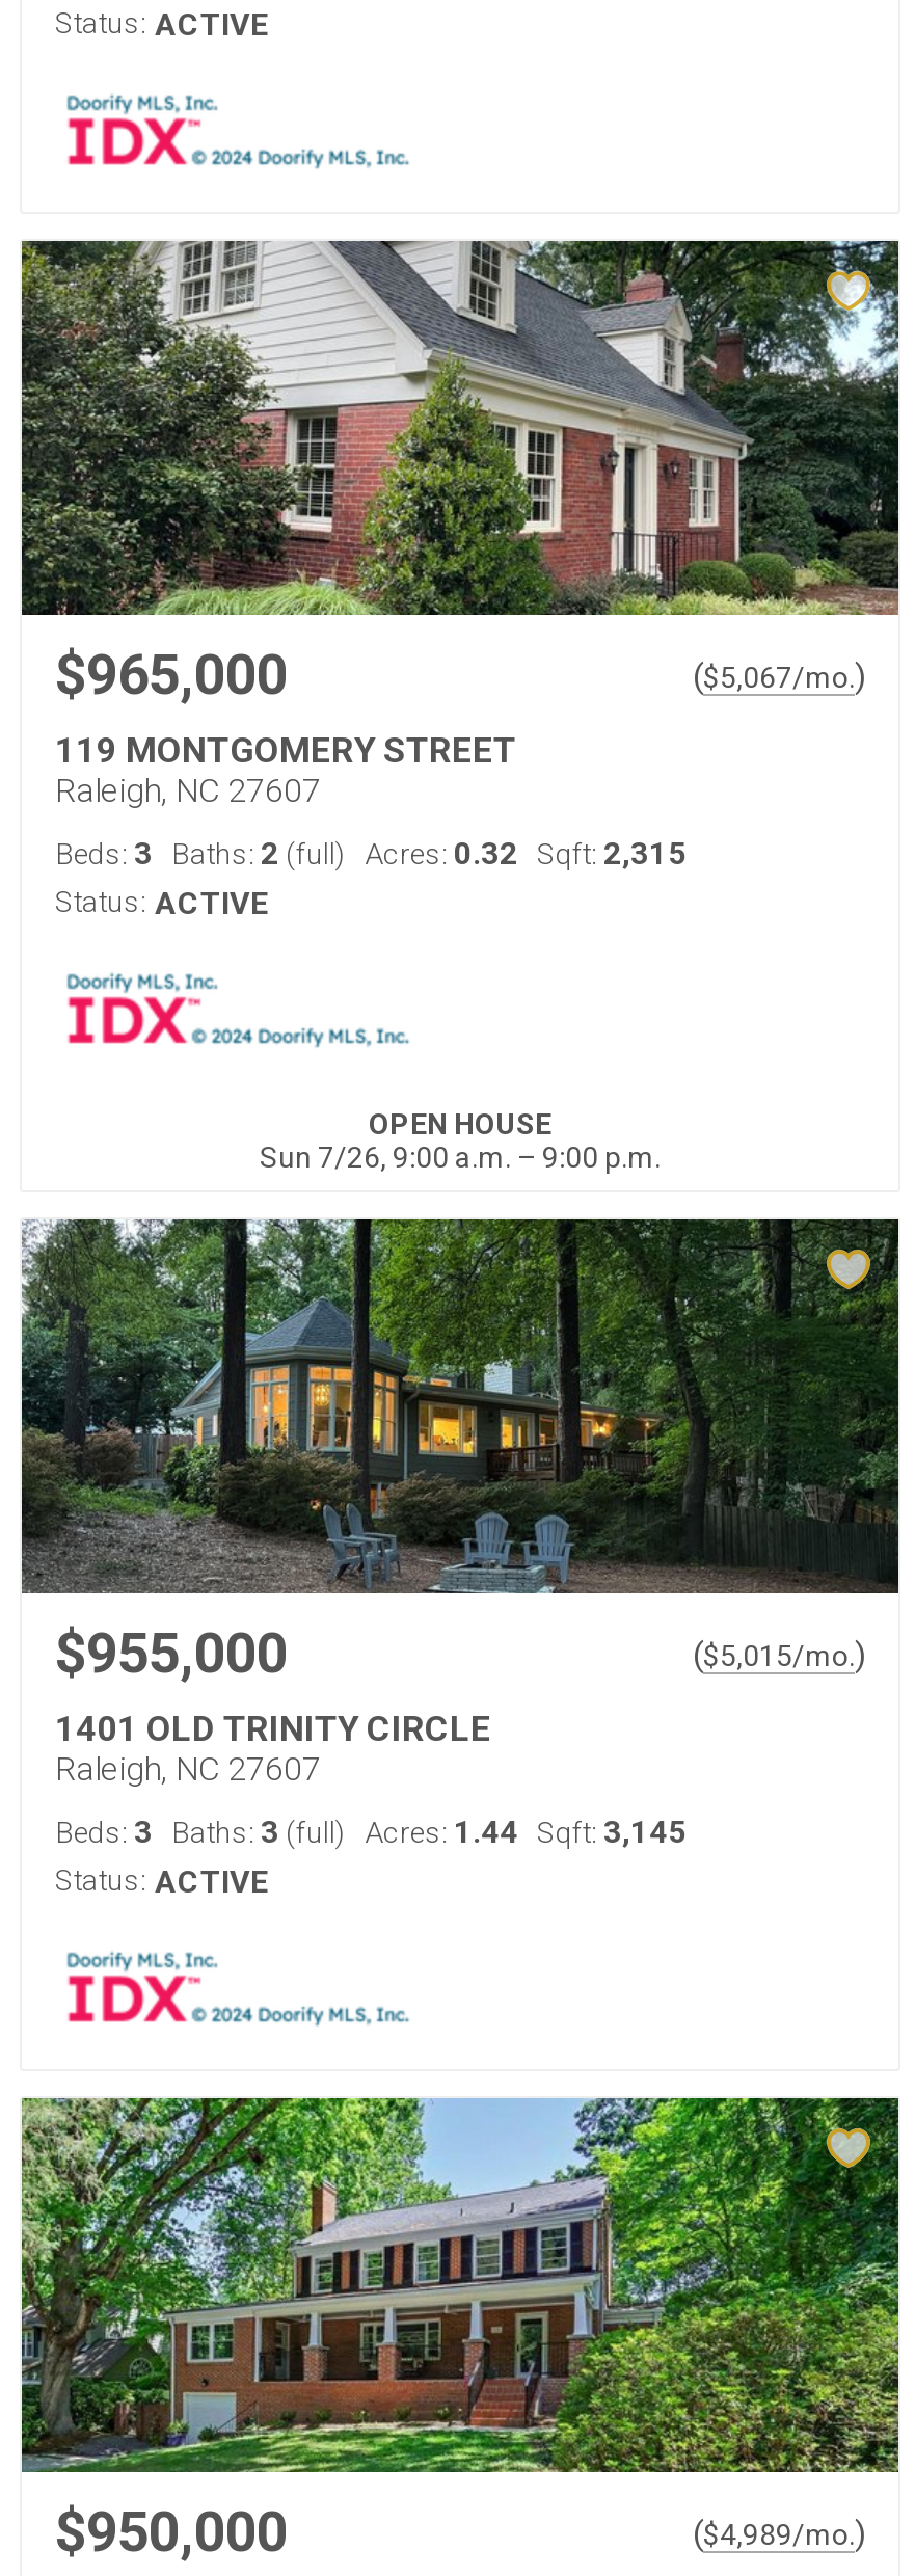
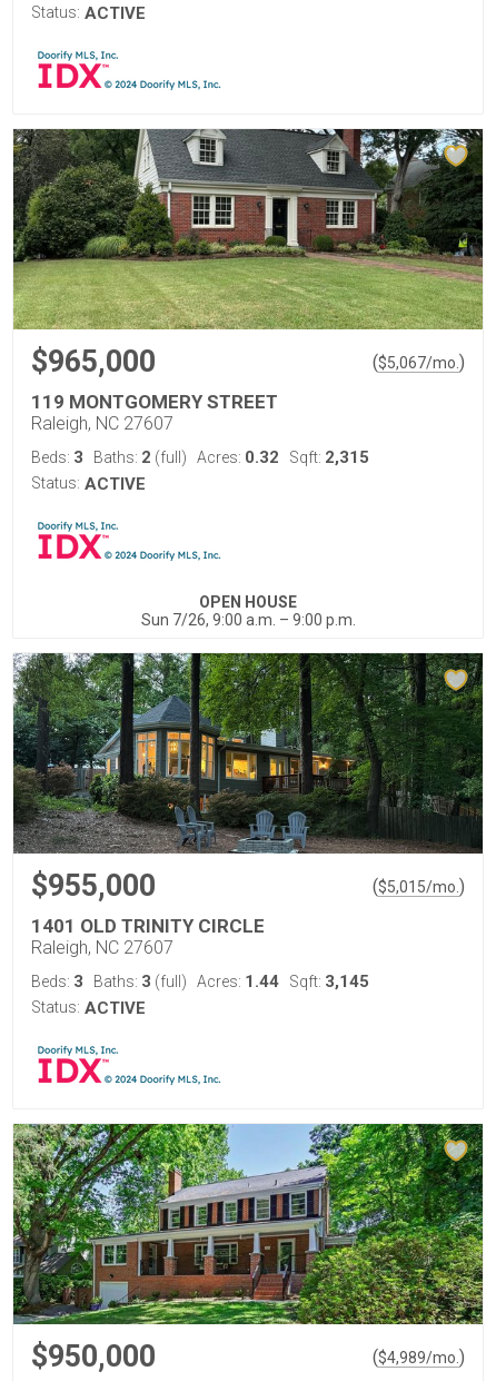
- [image]
+ [image]
